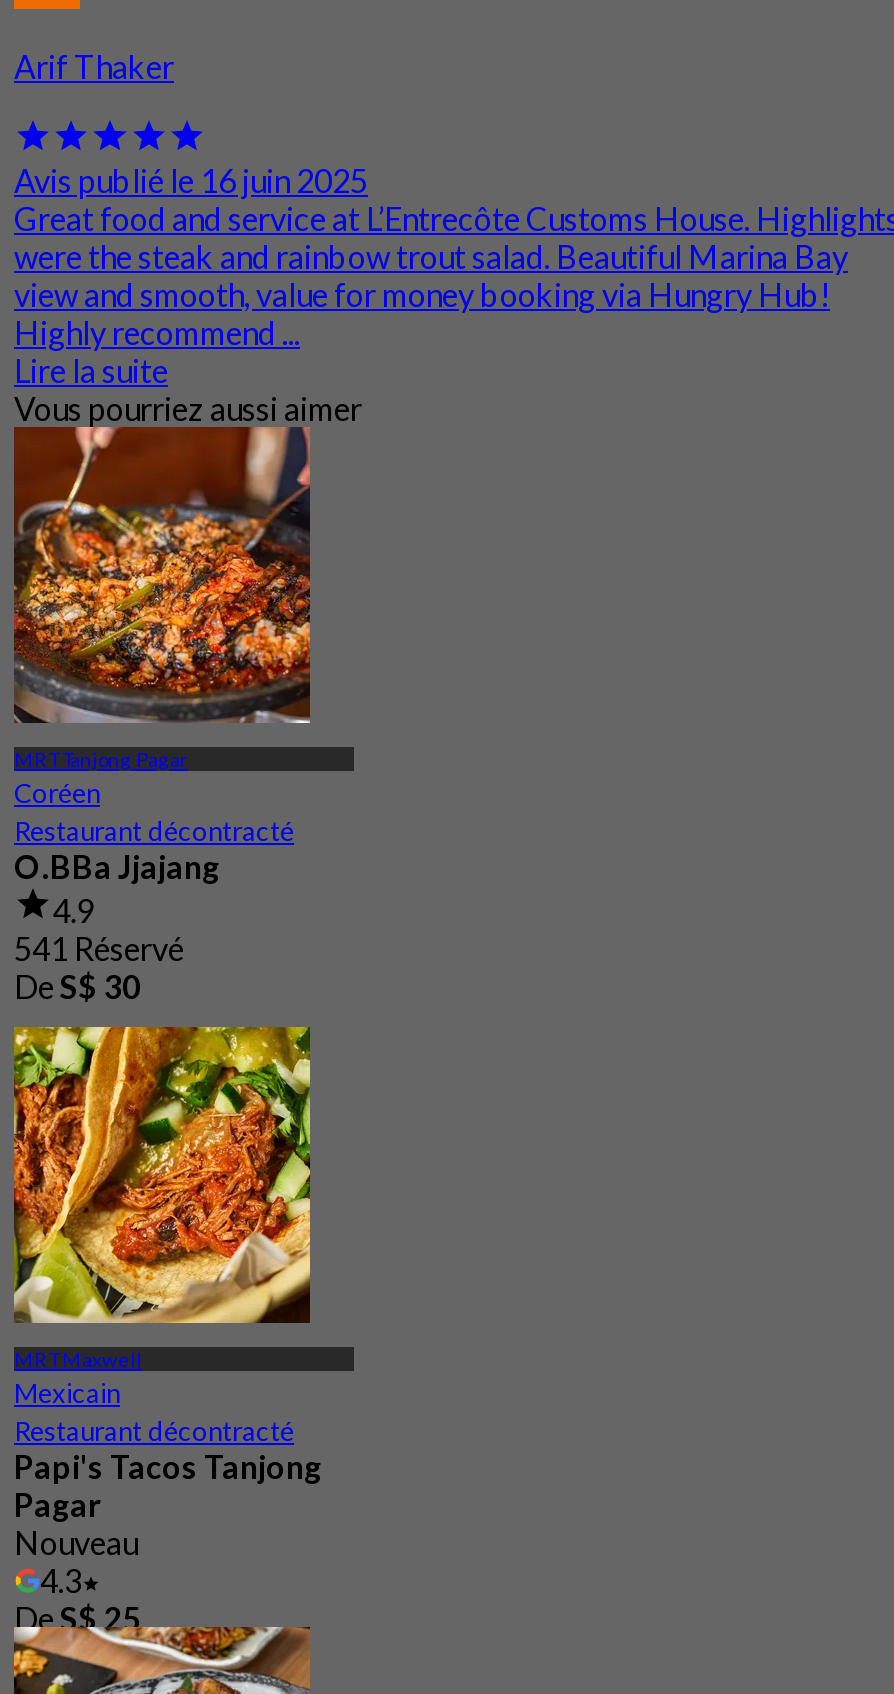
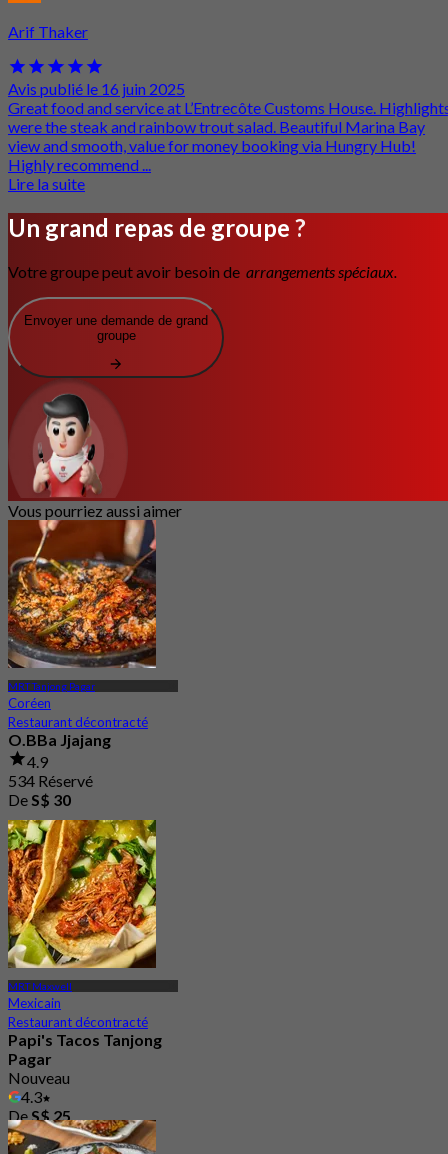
+ [image]
+ Un grand repas de groupe ?
+ Votre groupe peut avoir besoin de arrangements spéciaux.
+ Envoyer une demande de grand
+ groupe

- 541 Réservé
+ 534 Réservé
